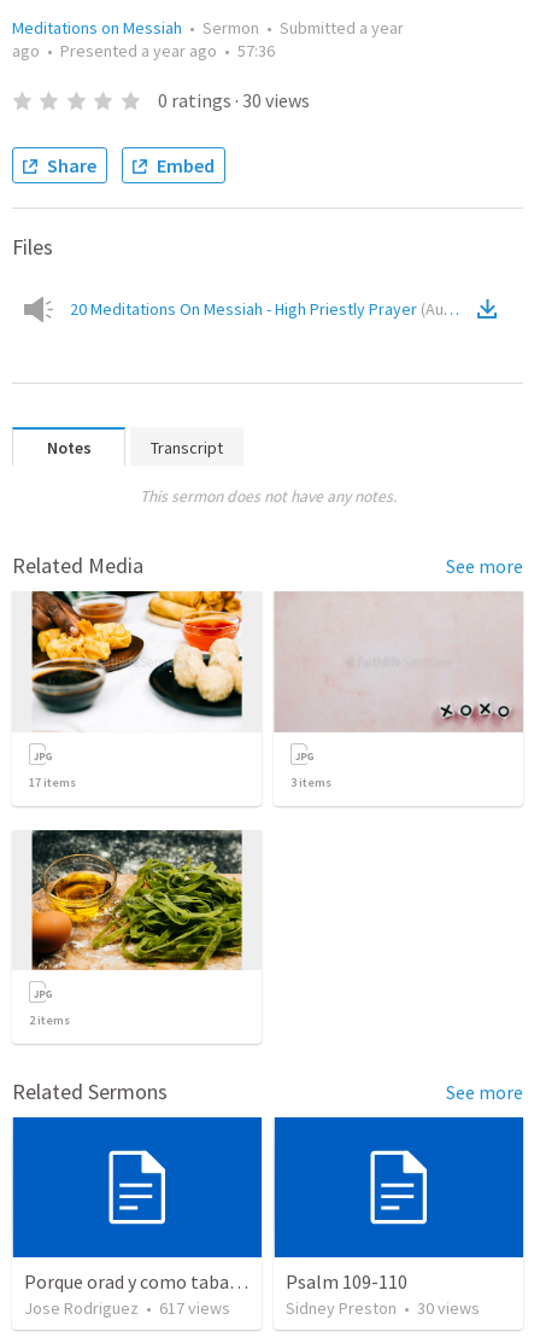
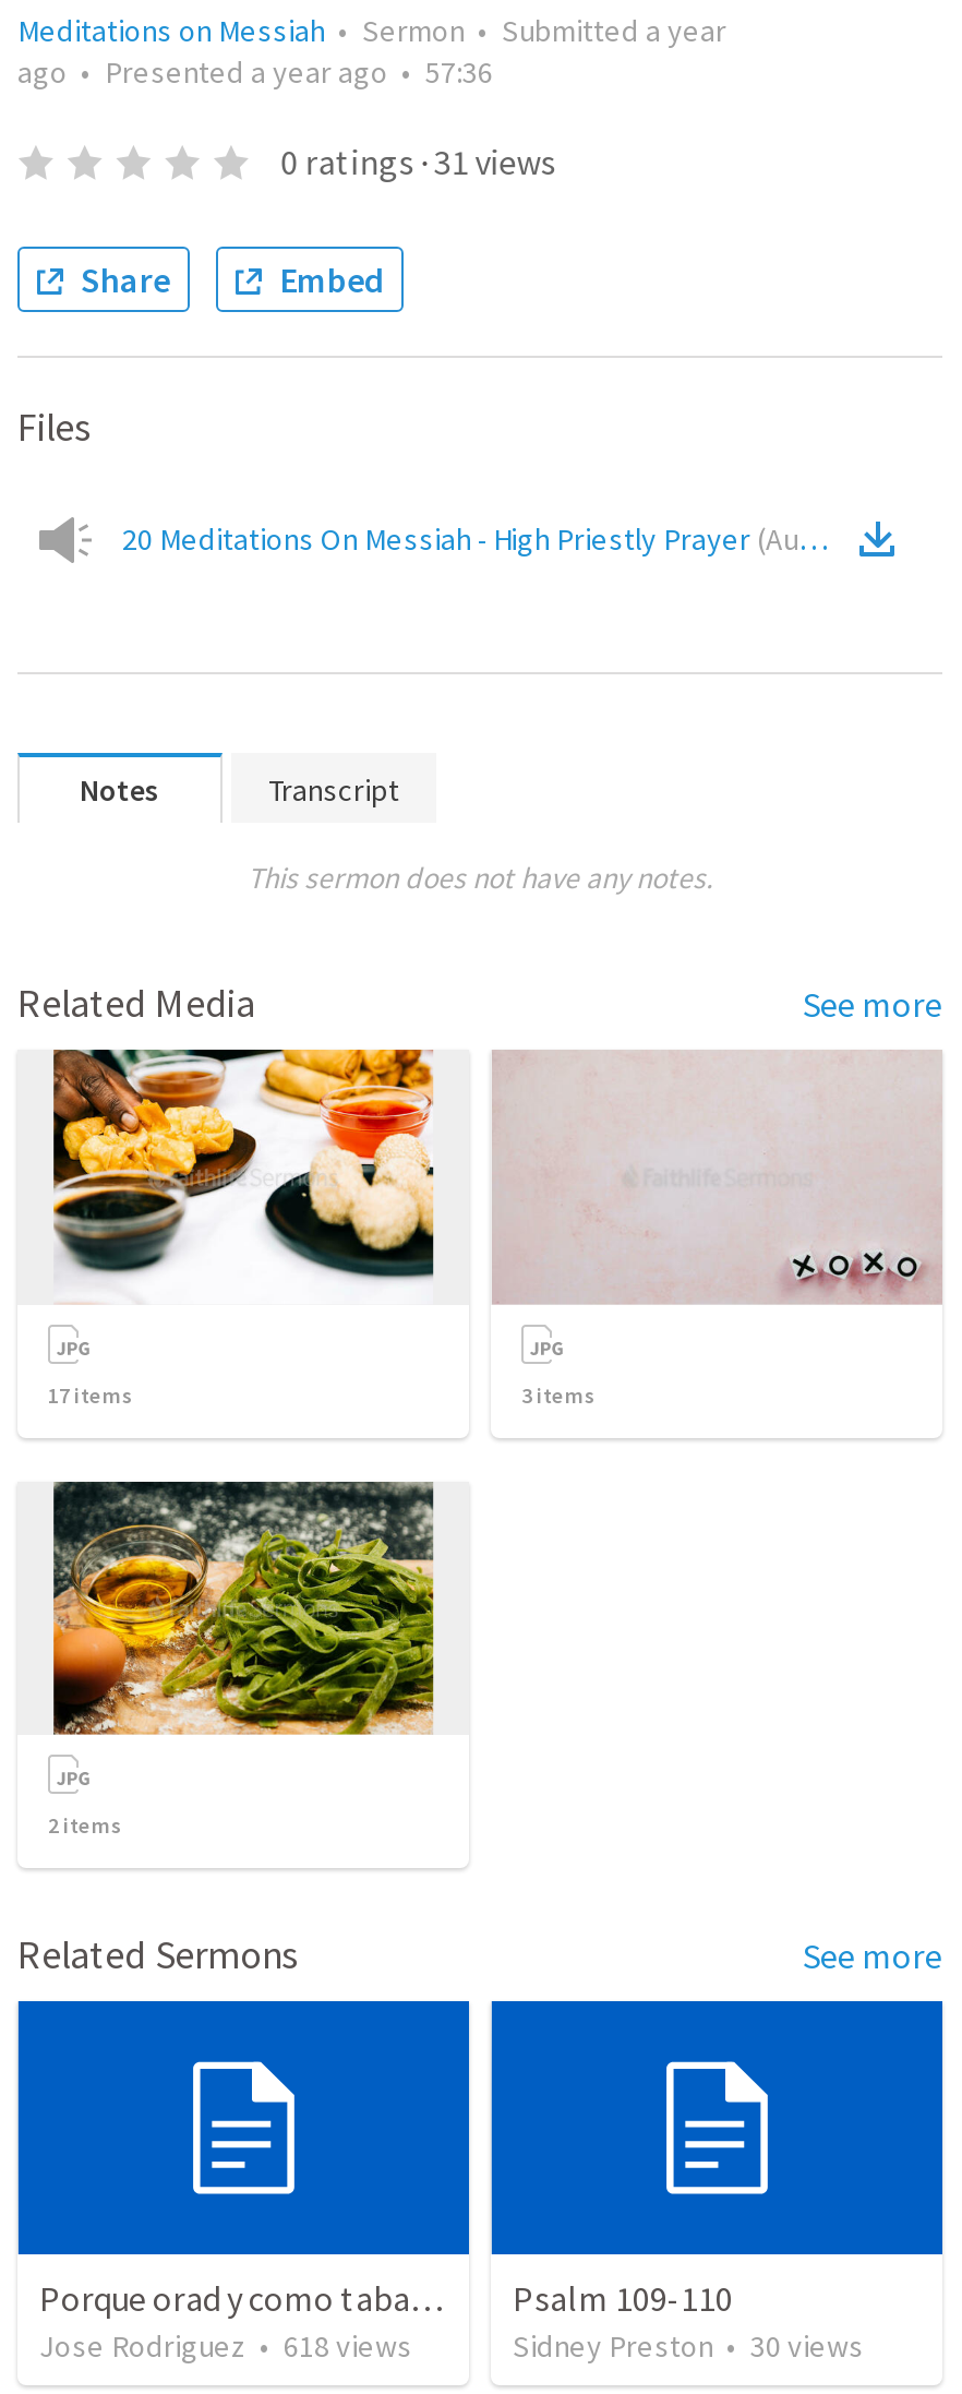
- 0 ratings · 30 views
+ 0 ratings · 31 views

- Jose Rodriguez • 617 views
+ Jose Rodriguez • 618 views
